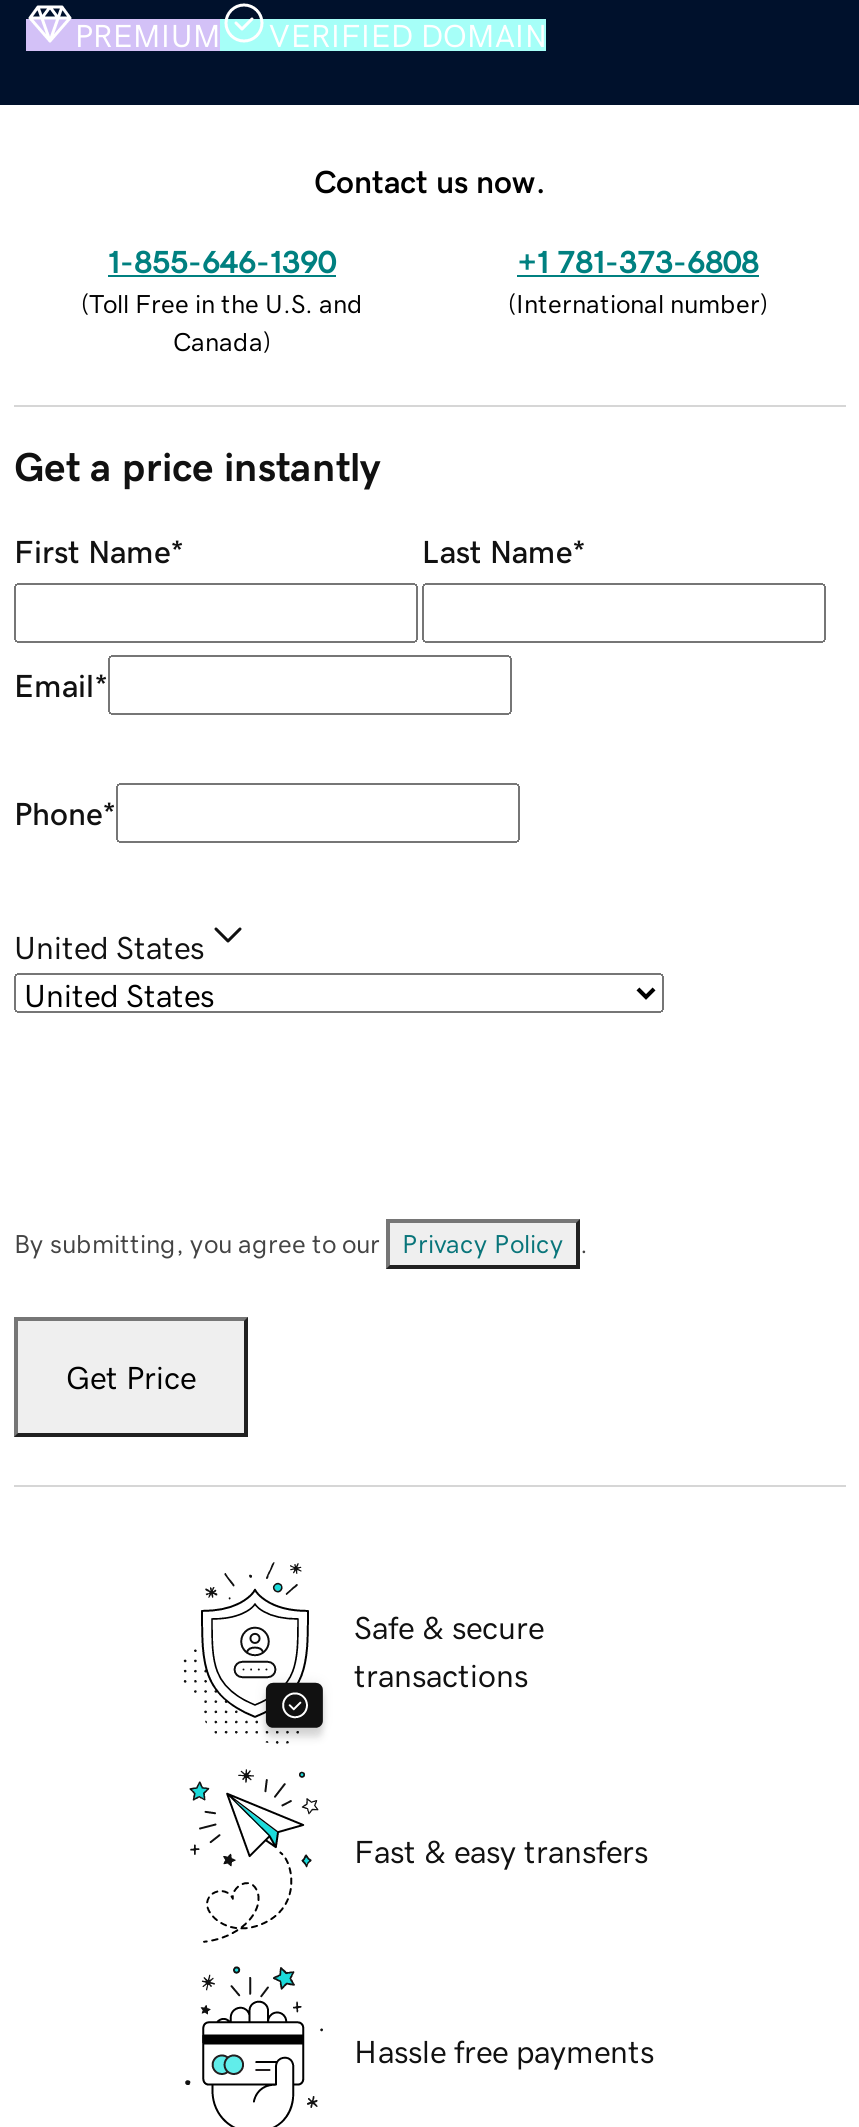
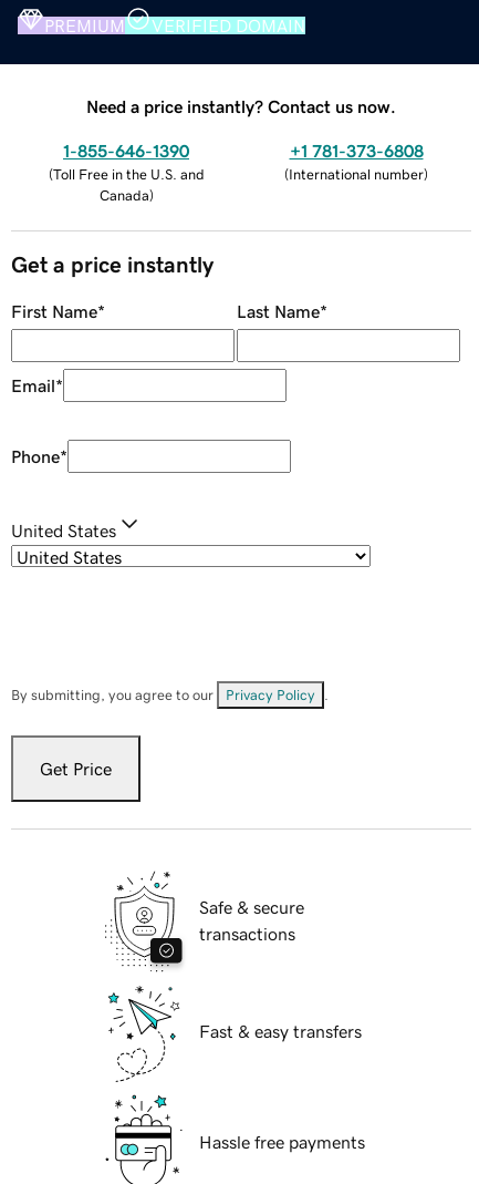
- Contact us now.
+ Need a price instantly? Contact us now.
